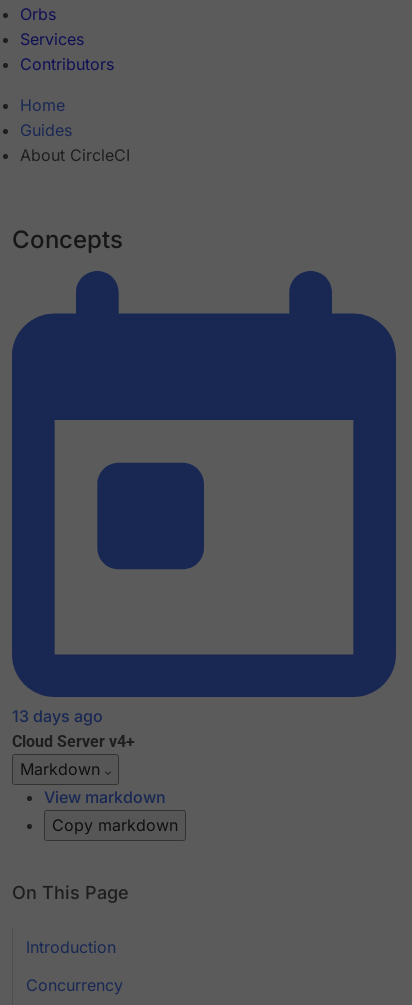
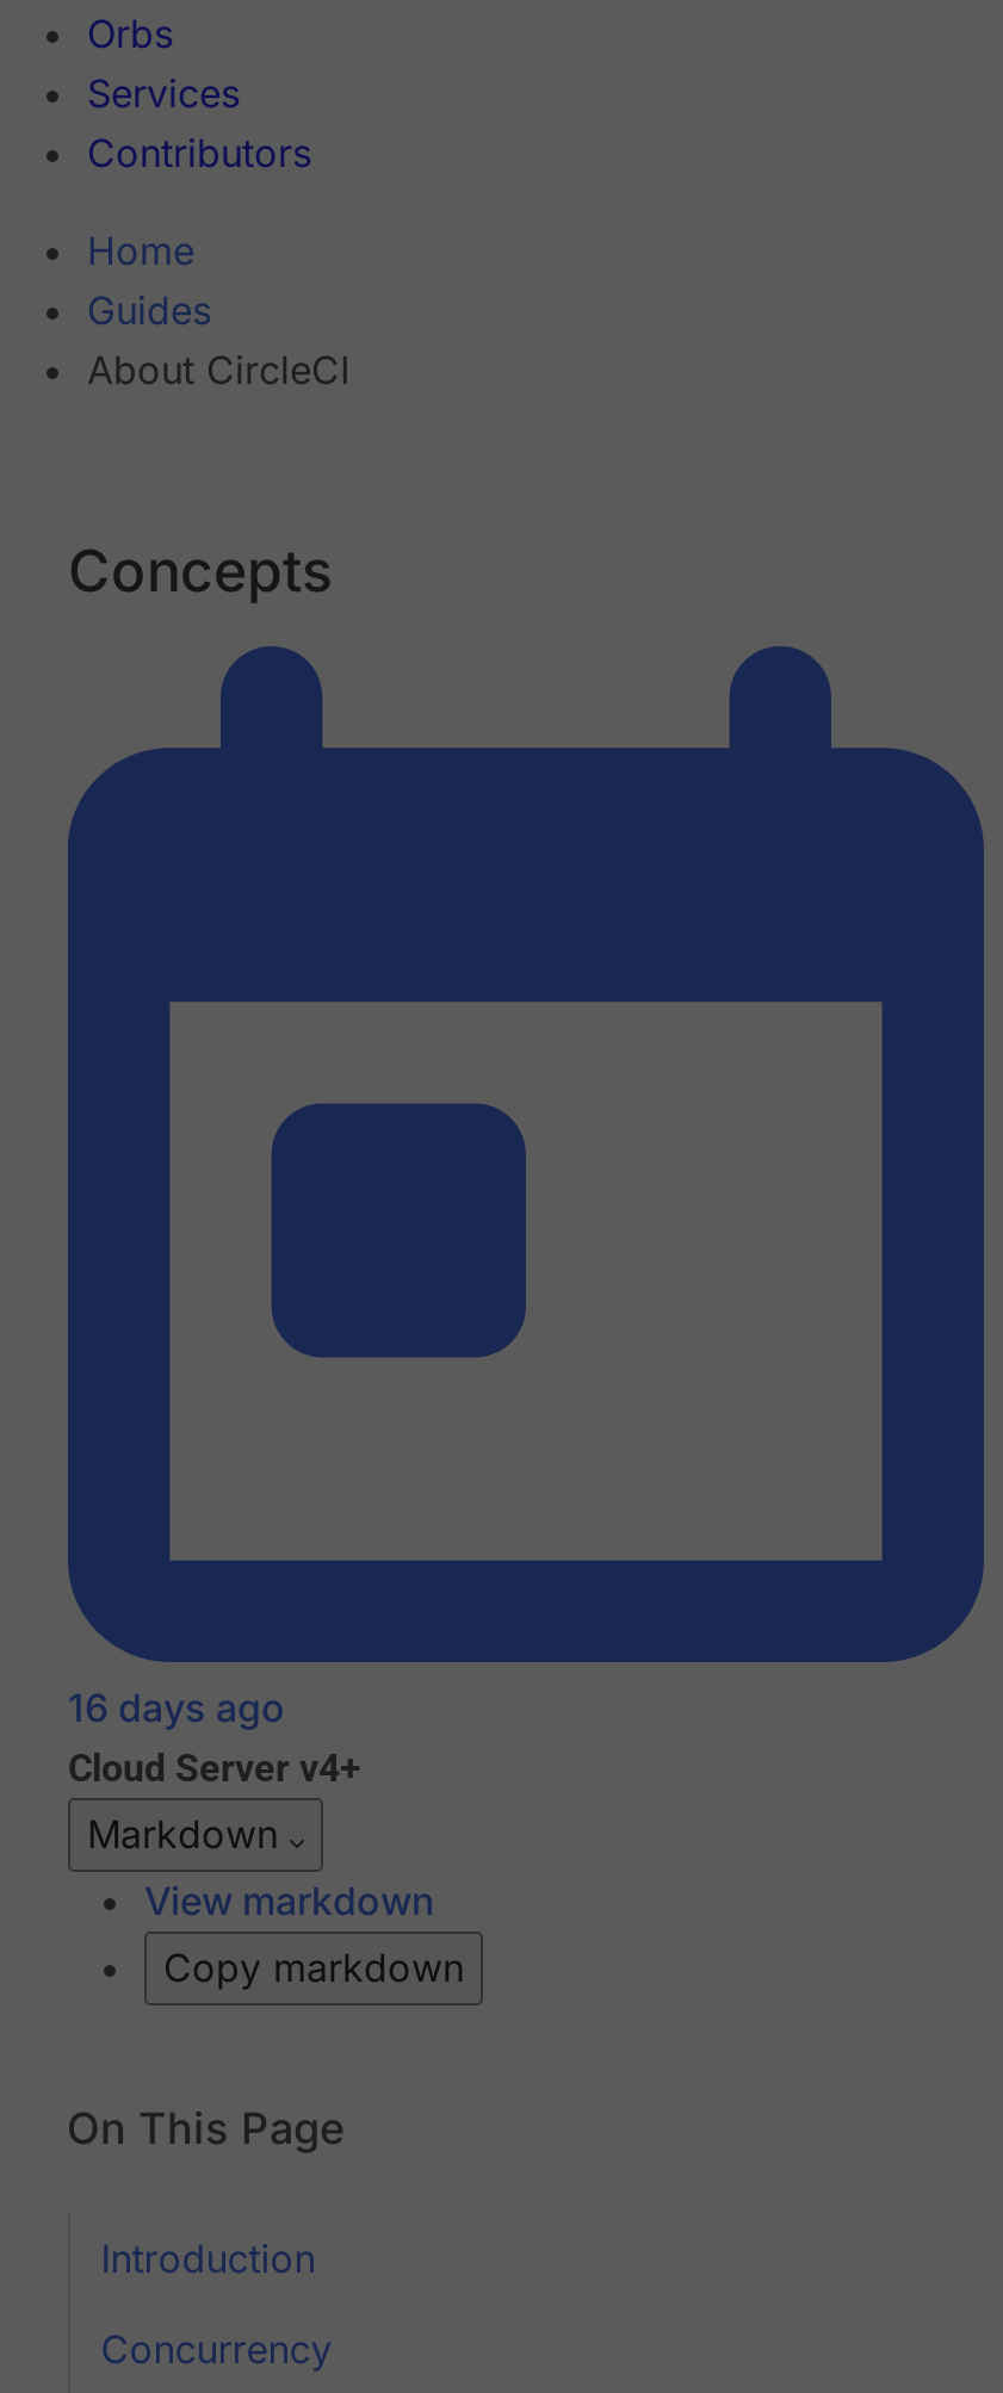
- 13 days ago
+ 16 days ago
